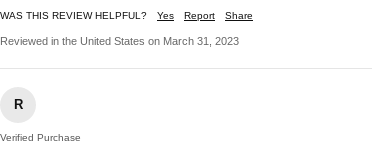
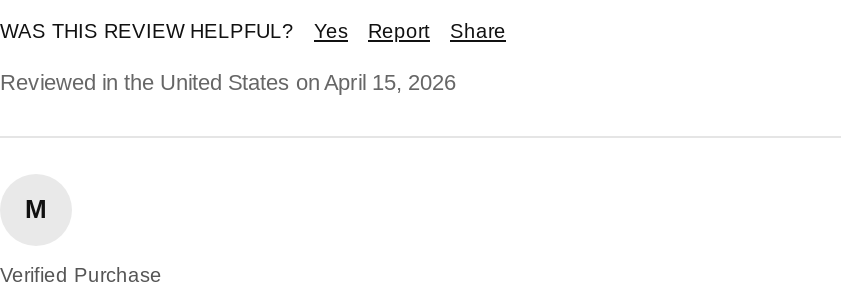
- Reviewed in the United States on March 31, 2023
+ Reviewed in the United States on April 15, 2026

- R
+ M
